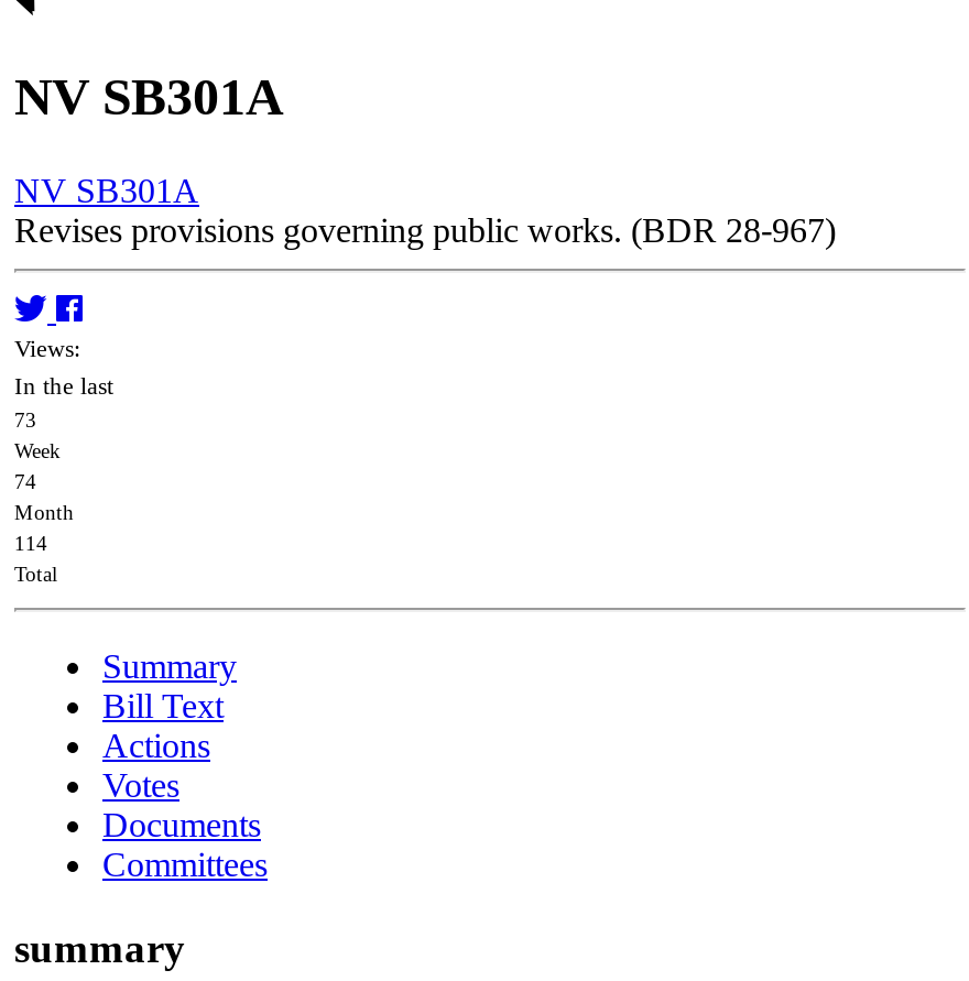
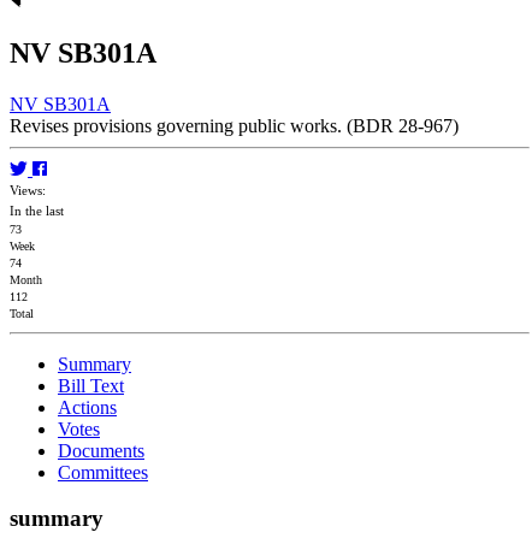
- 114
+ 112
